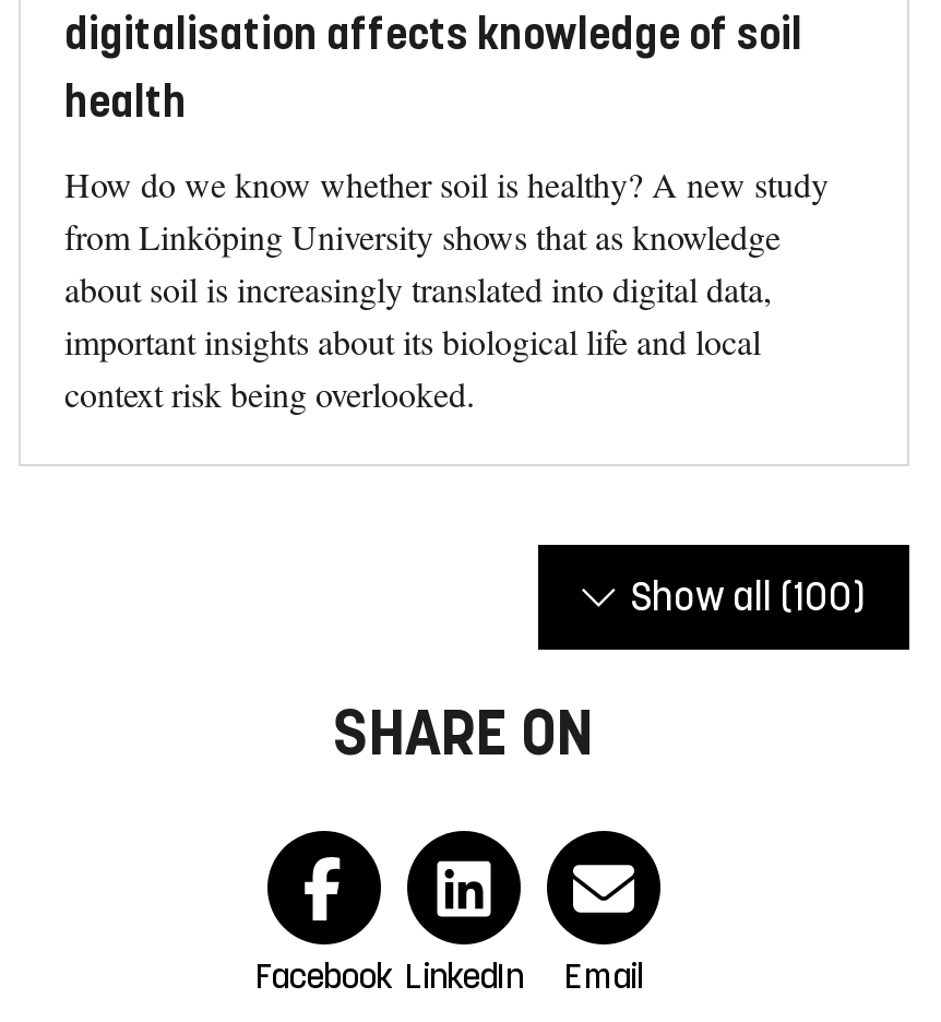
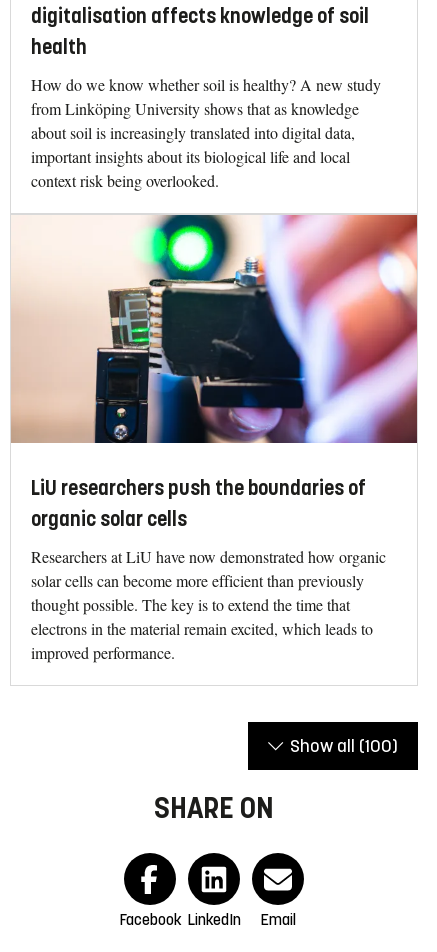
+ [image]
+ LiU researchers push the boundaries of
+ organic solar cells
+ Researchers at LiU have now demonstrated how organic
+ solar cells can become more efficient than previously
+ thought possible. The key is to extend the time that
+ electrons in the material remain excited, which leads to
+ improved performance.
